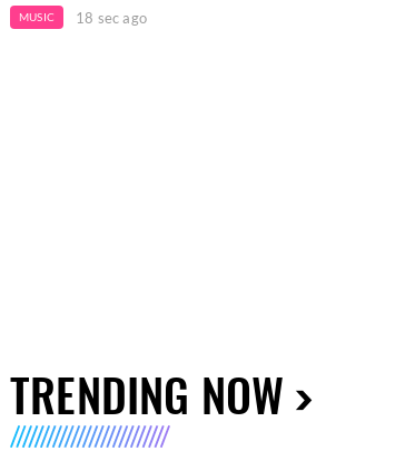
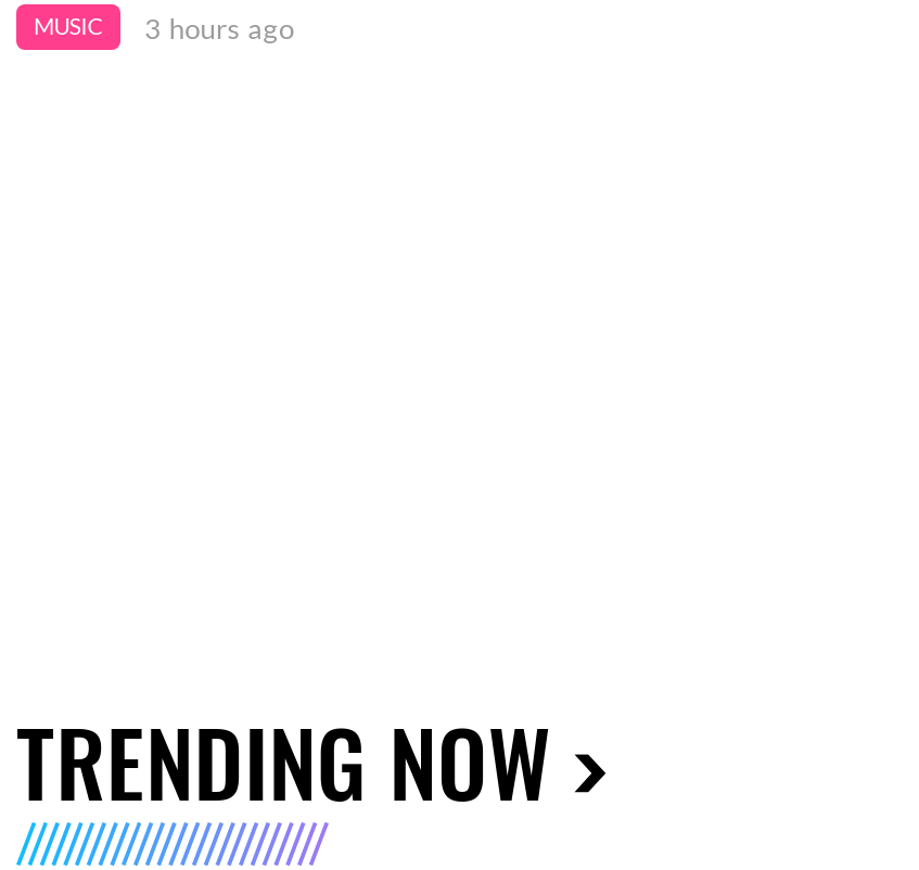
- MUSIC 18 sec ago
+ MUSIC 3 hours ago
